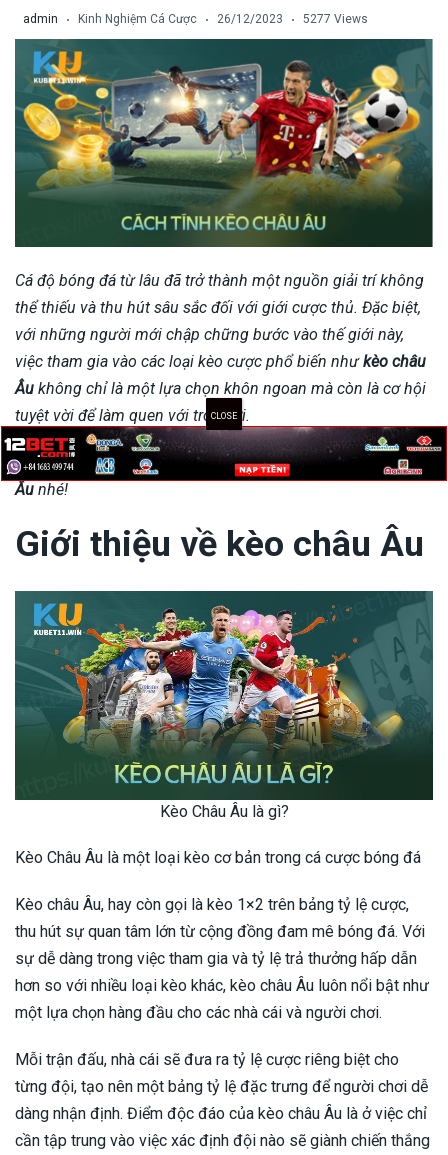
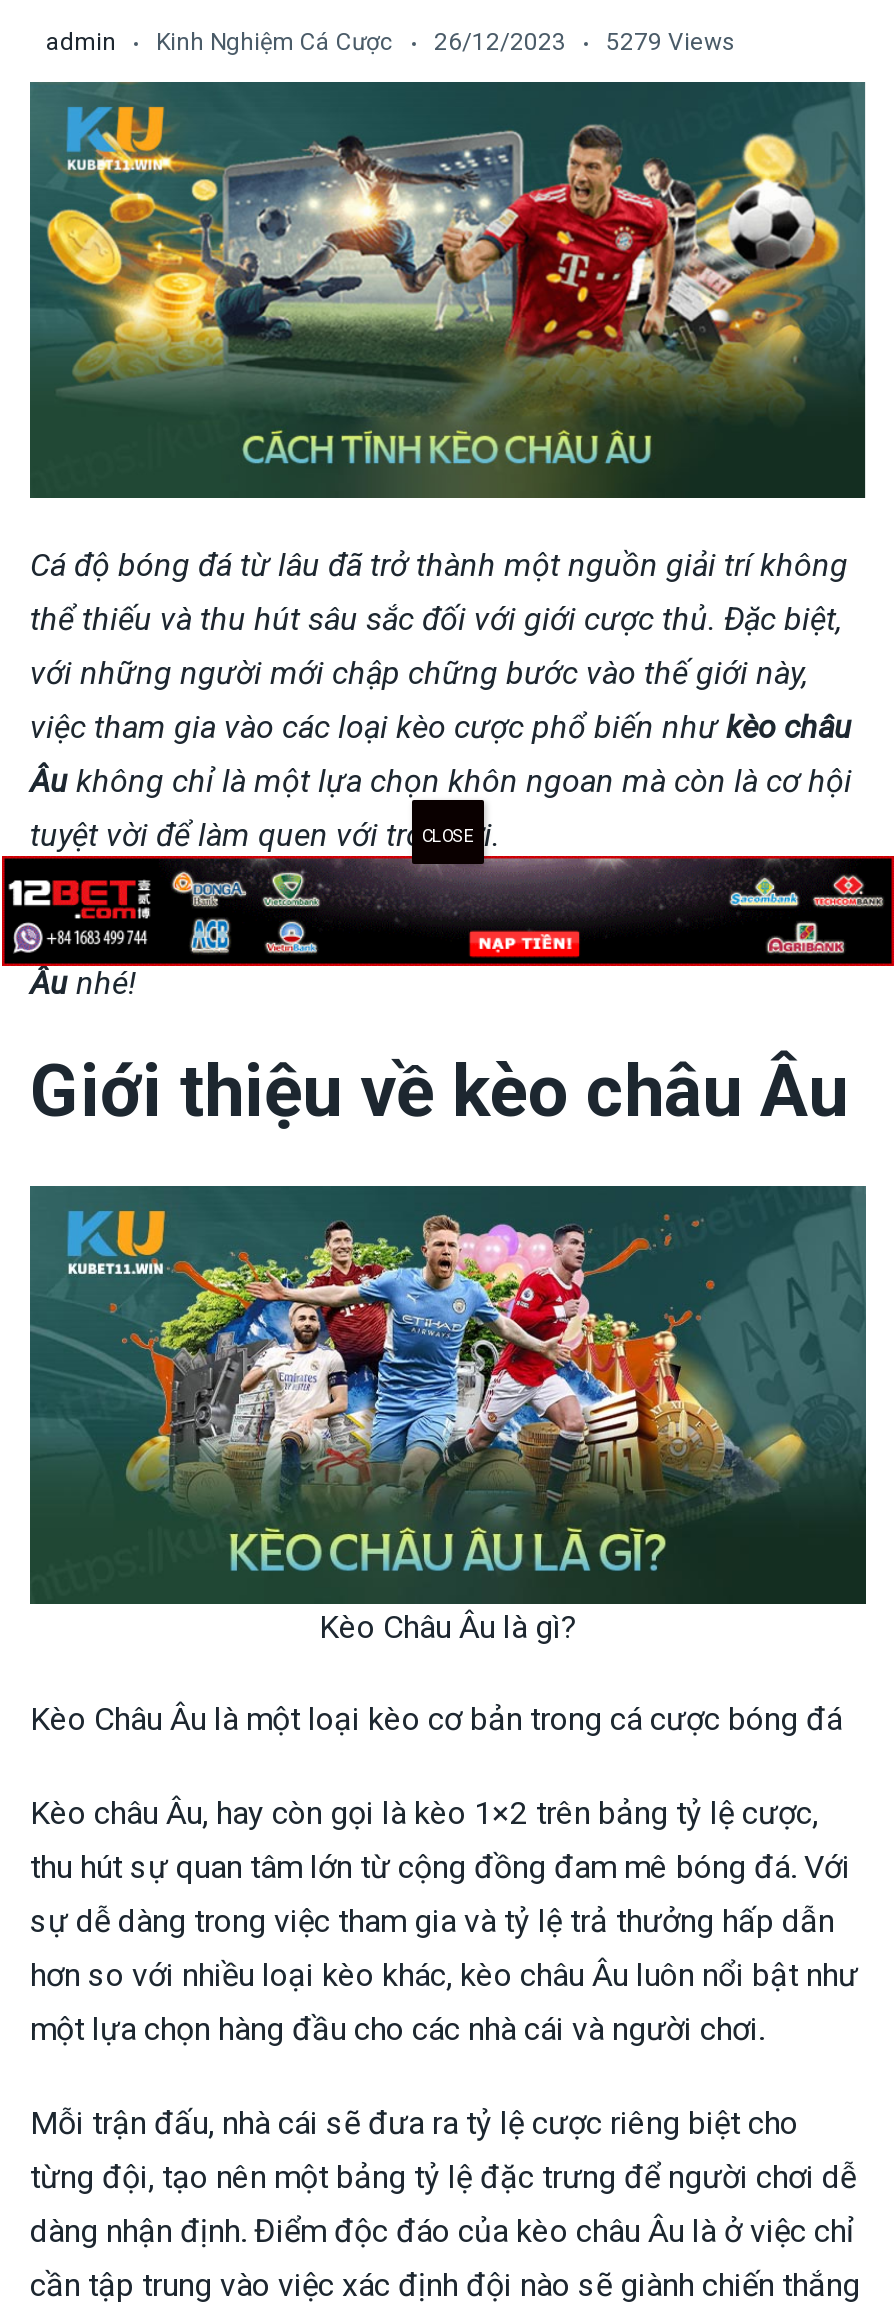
- 5277 Views
+ 5279 Views
